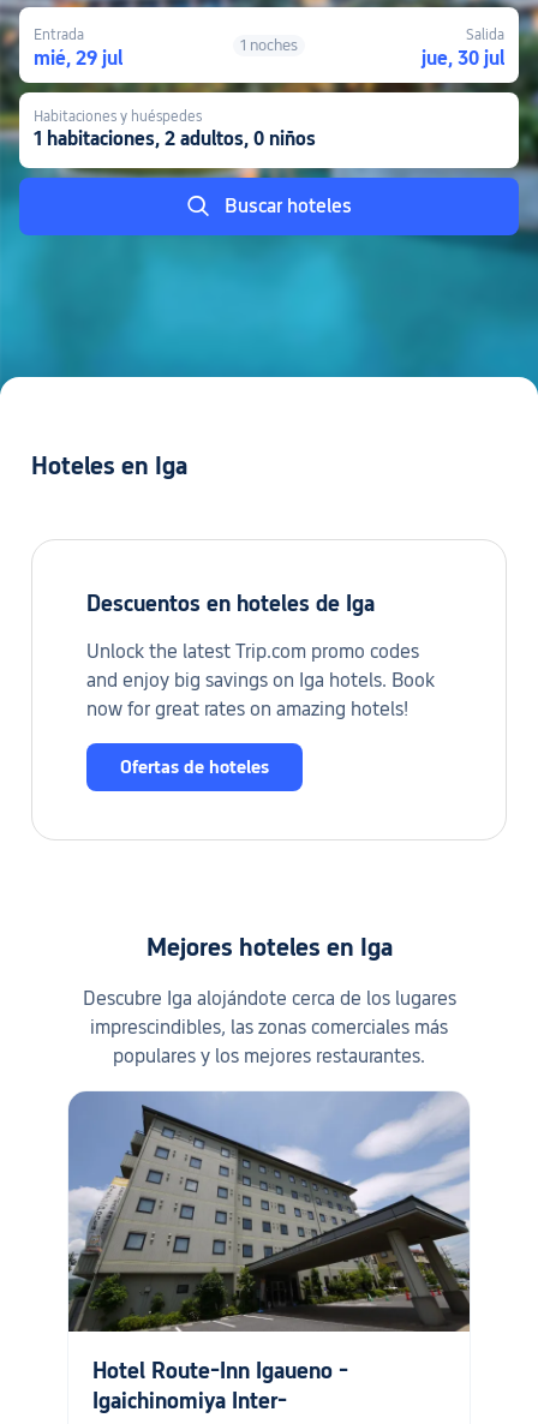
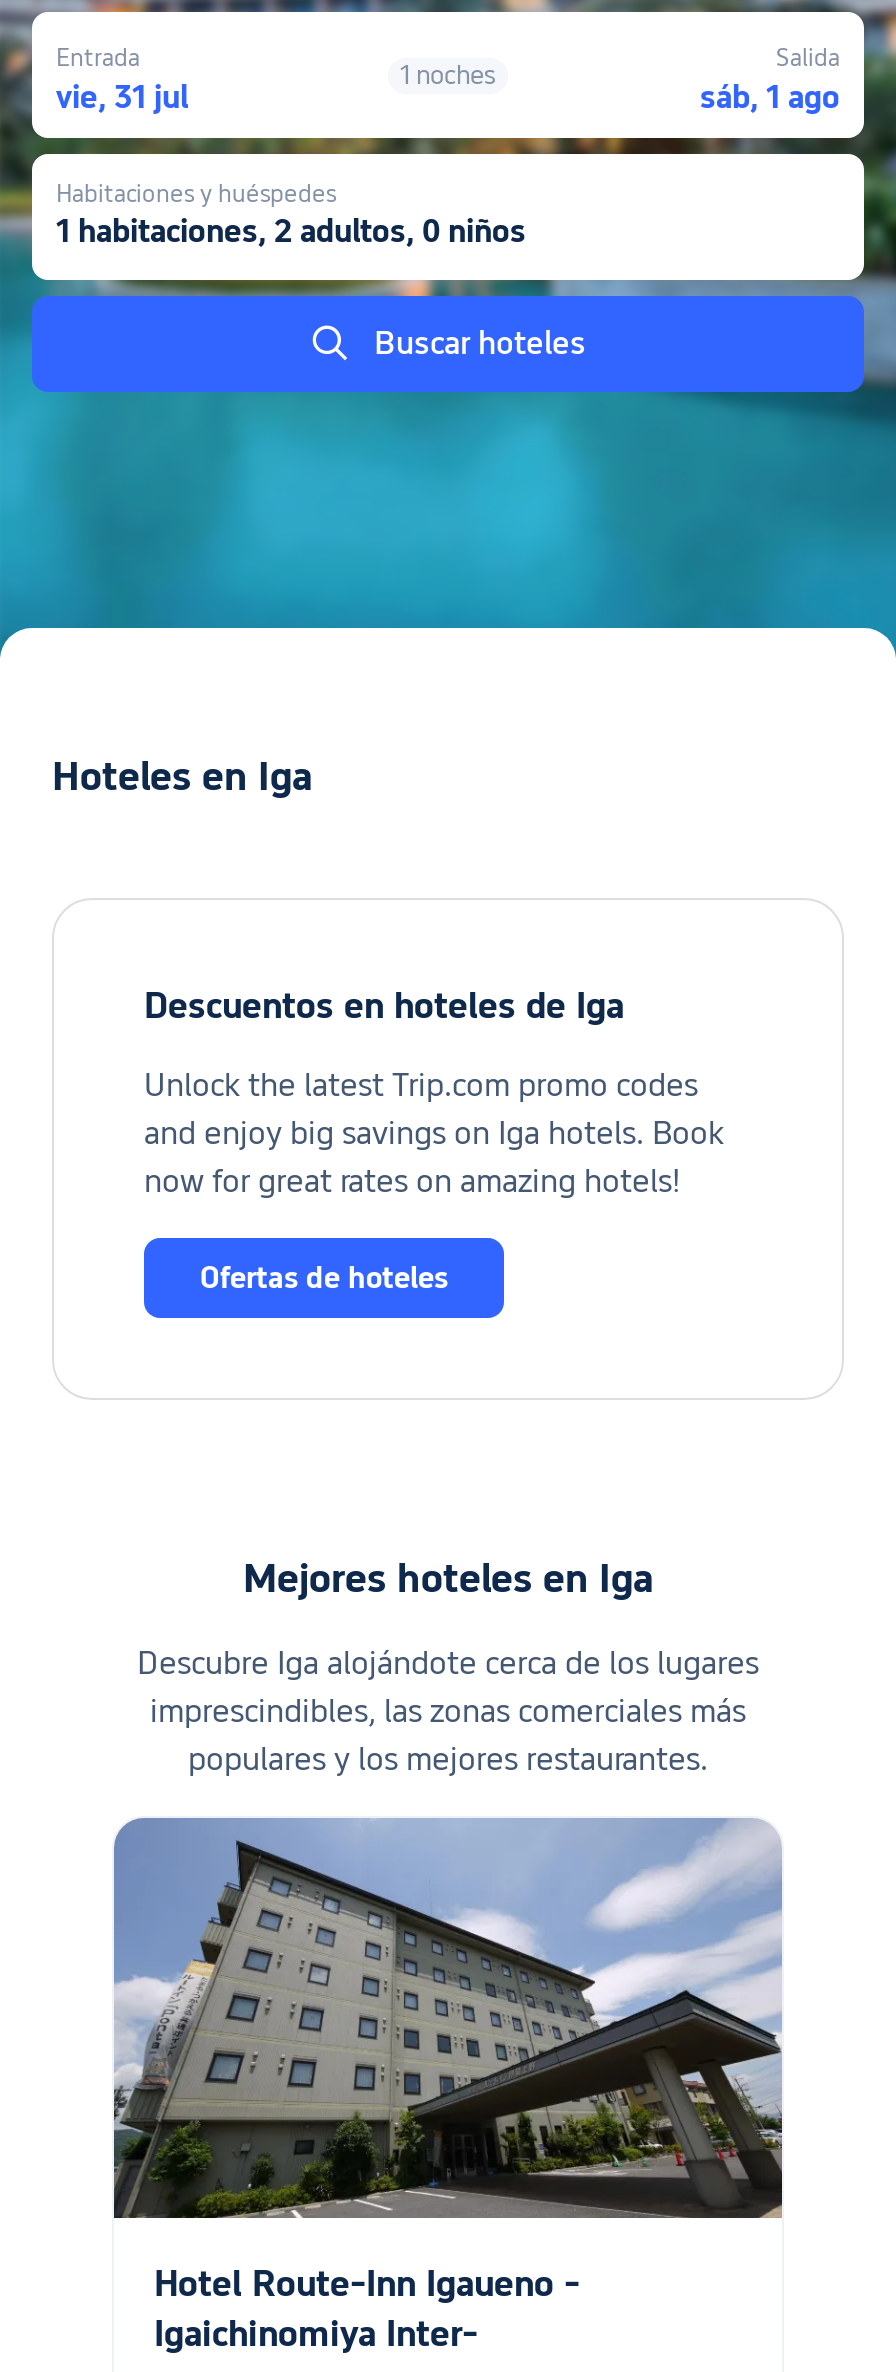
- mié, 29 jul
+ vie, 31 jul

- jue, 30 jul
+ sáb, 1 ago
